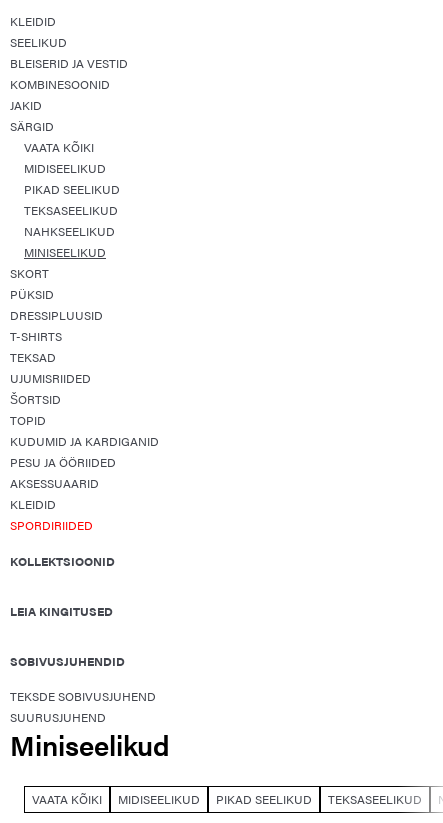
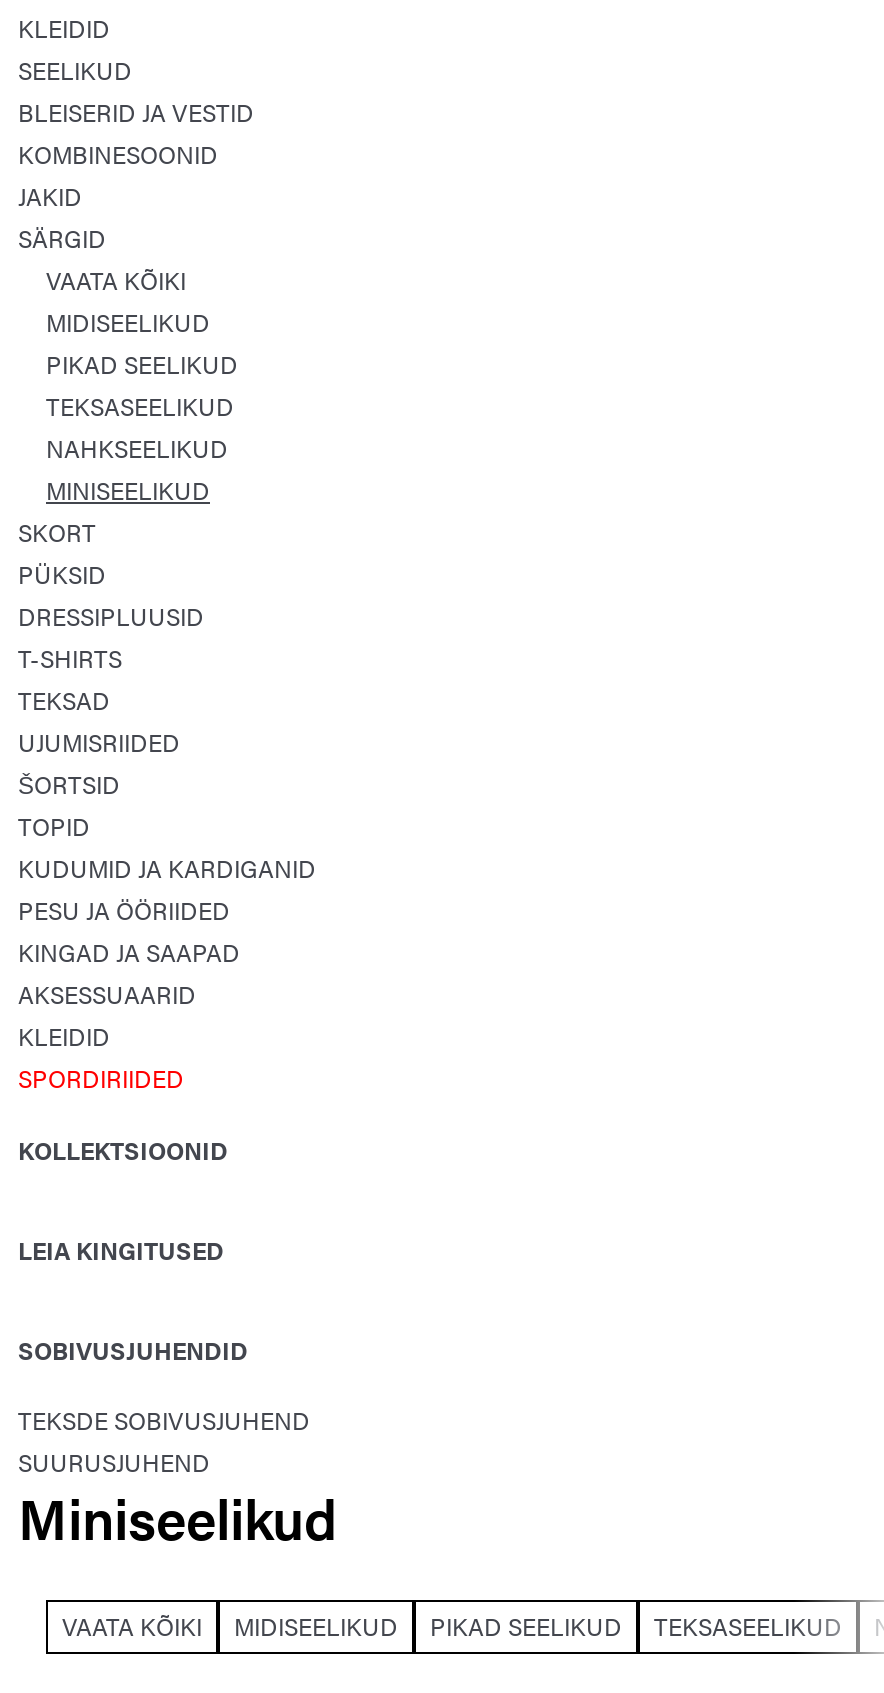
+ KINGAD JA SAAPAD
